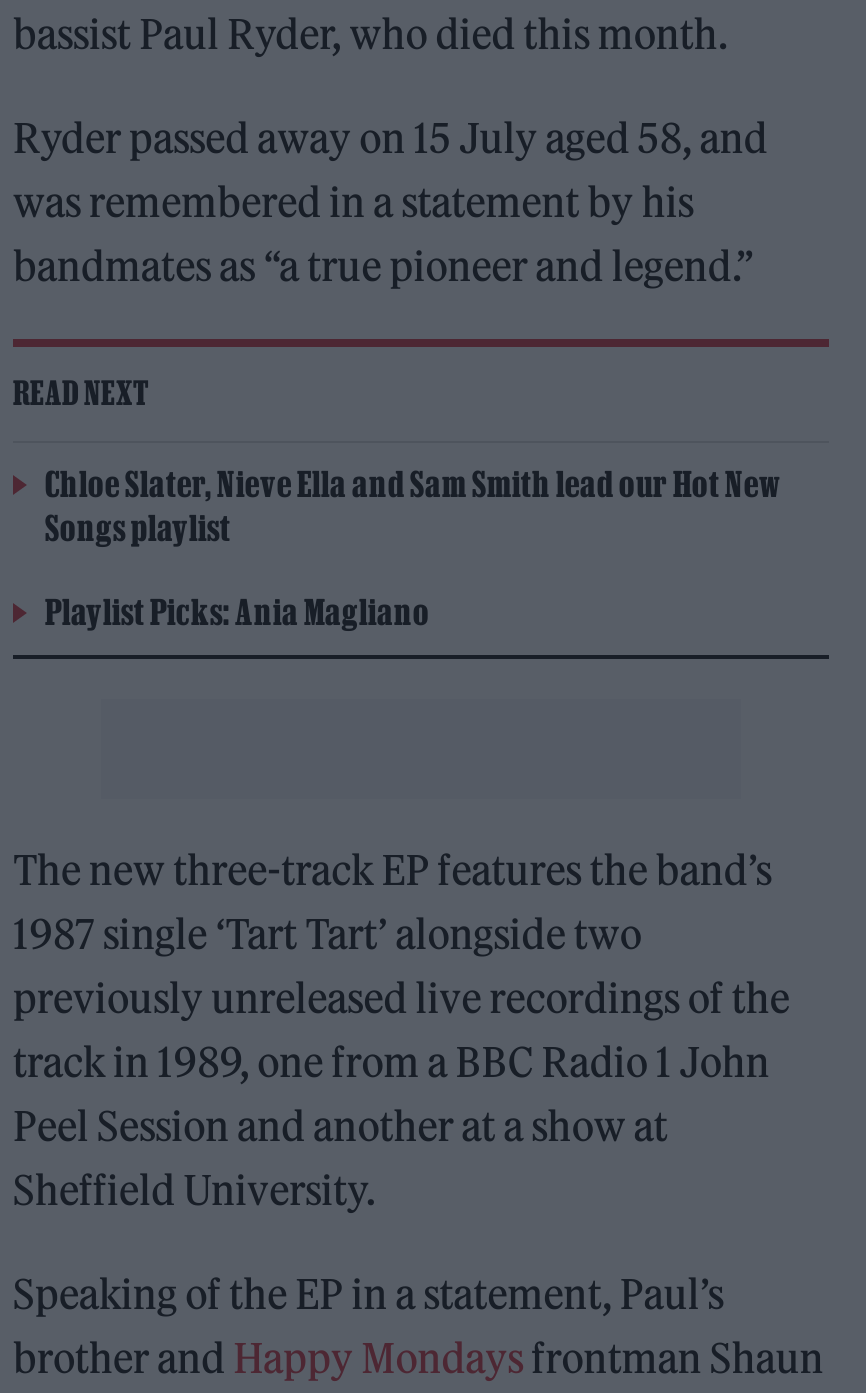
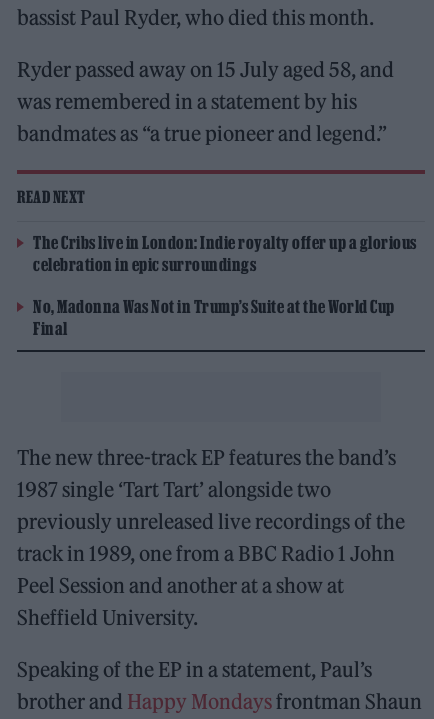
- Chloe Slater, Nieve Ella and Sam Smith lead our Hot New
- Songs playlist
+ The Cribs live in London: Indie royalty offer up a glorious
+ celebration in epic surroundings

- Playlist Picks: Ania Magliano
+ No, Madonna Was Not in Trump’s Suite at the World Cup
+ Final
